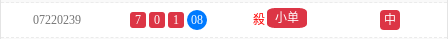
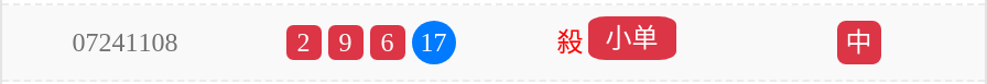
- 07220239
+ 07241108

- 7
+ 2

- 0
+ 9

- 1
+ 6

- 08
+ 17
